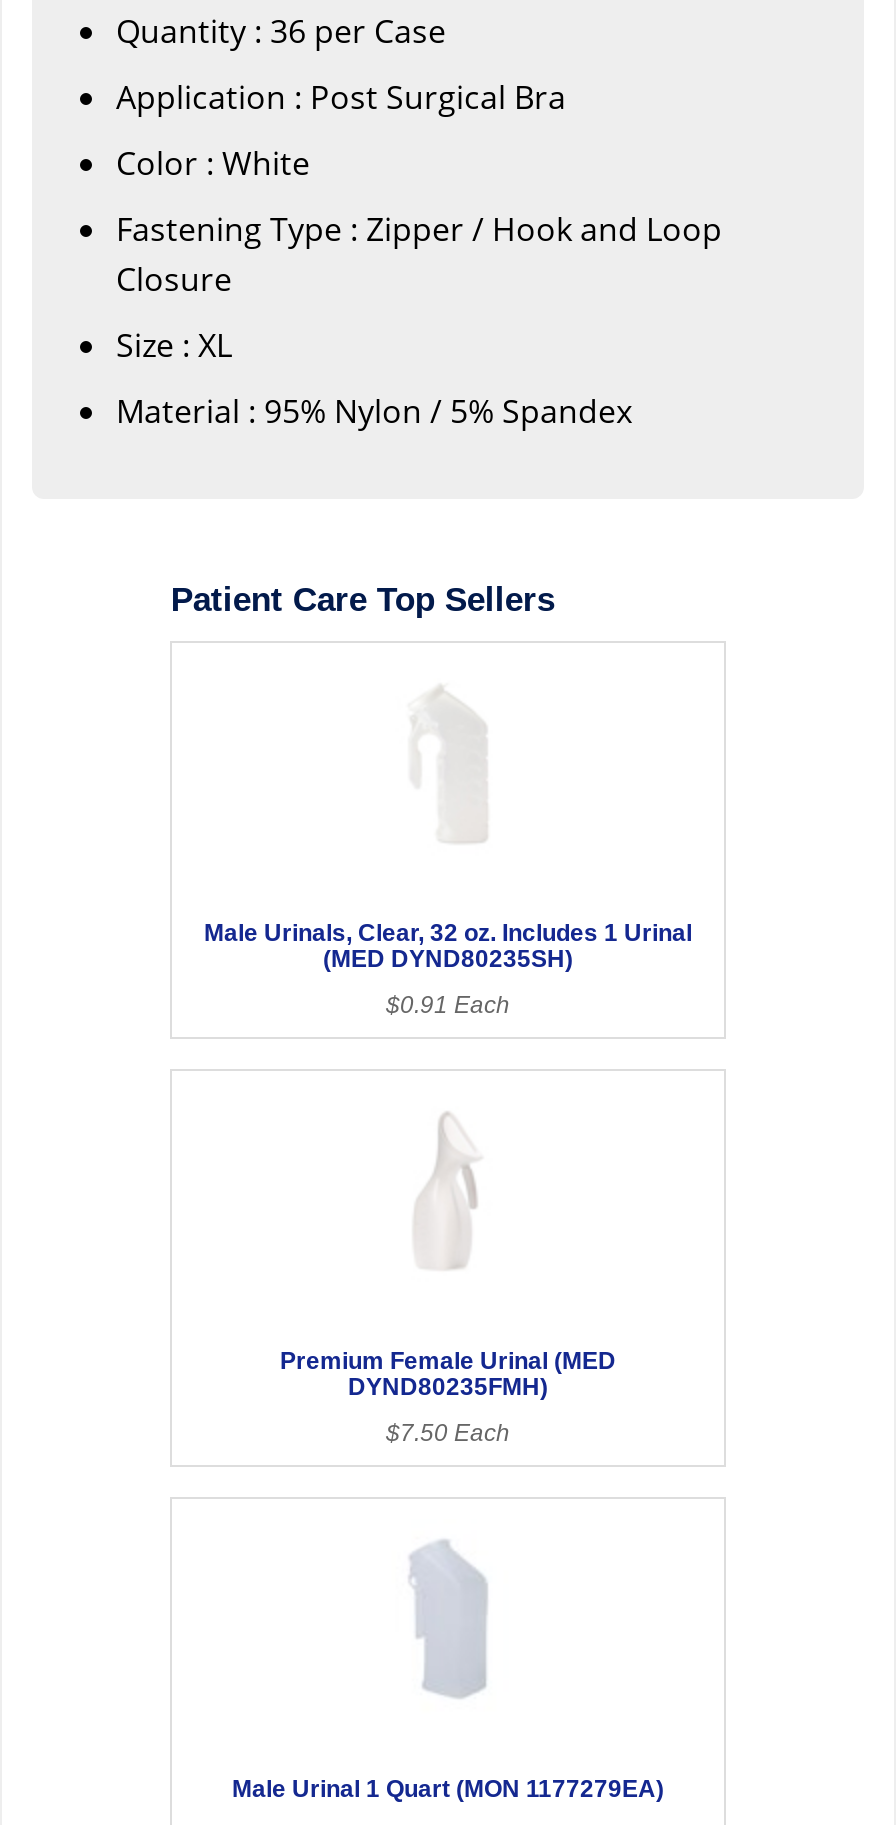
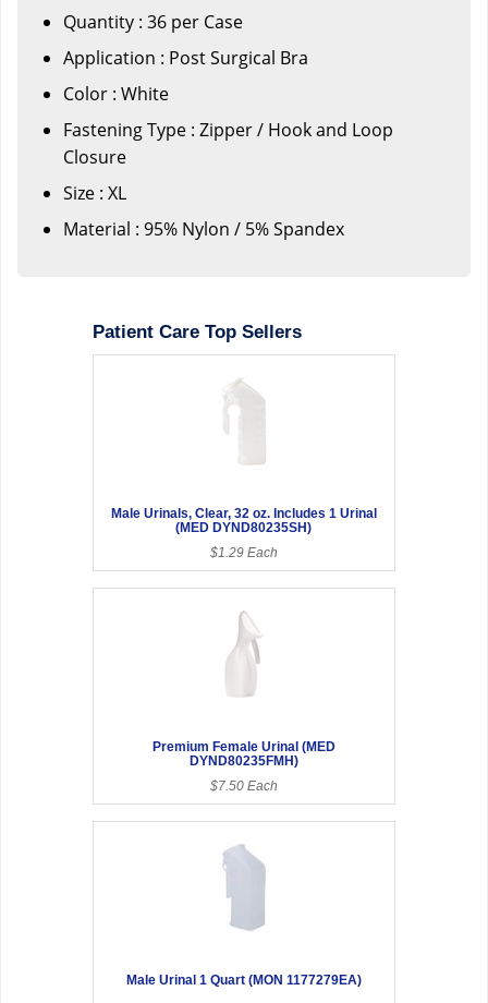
- $0.91 Each
+ $1.29 Each
